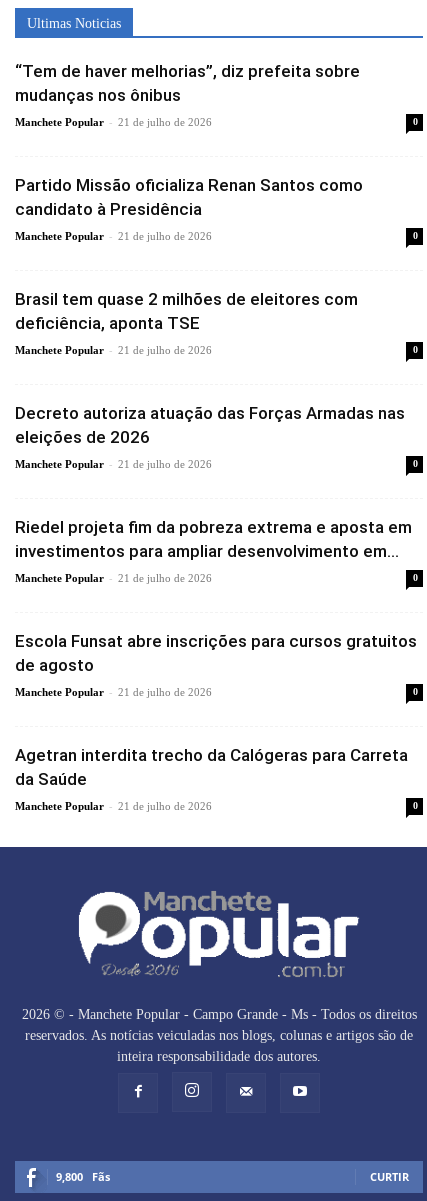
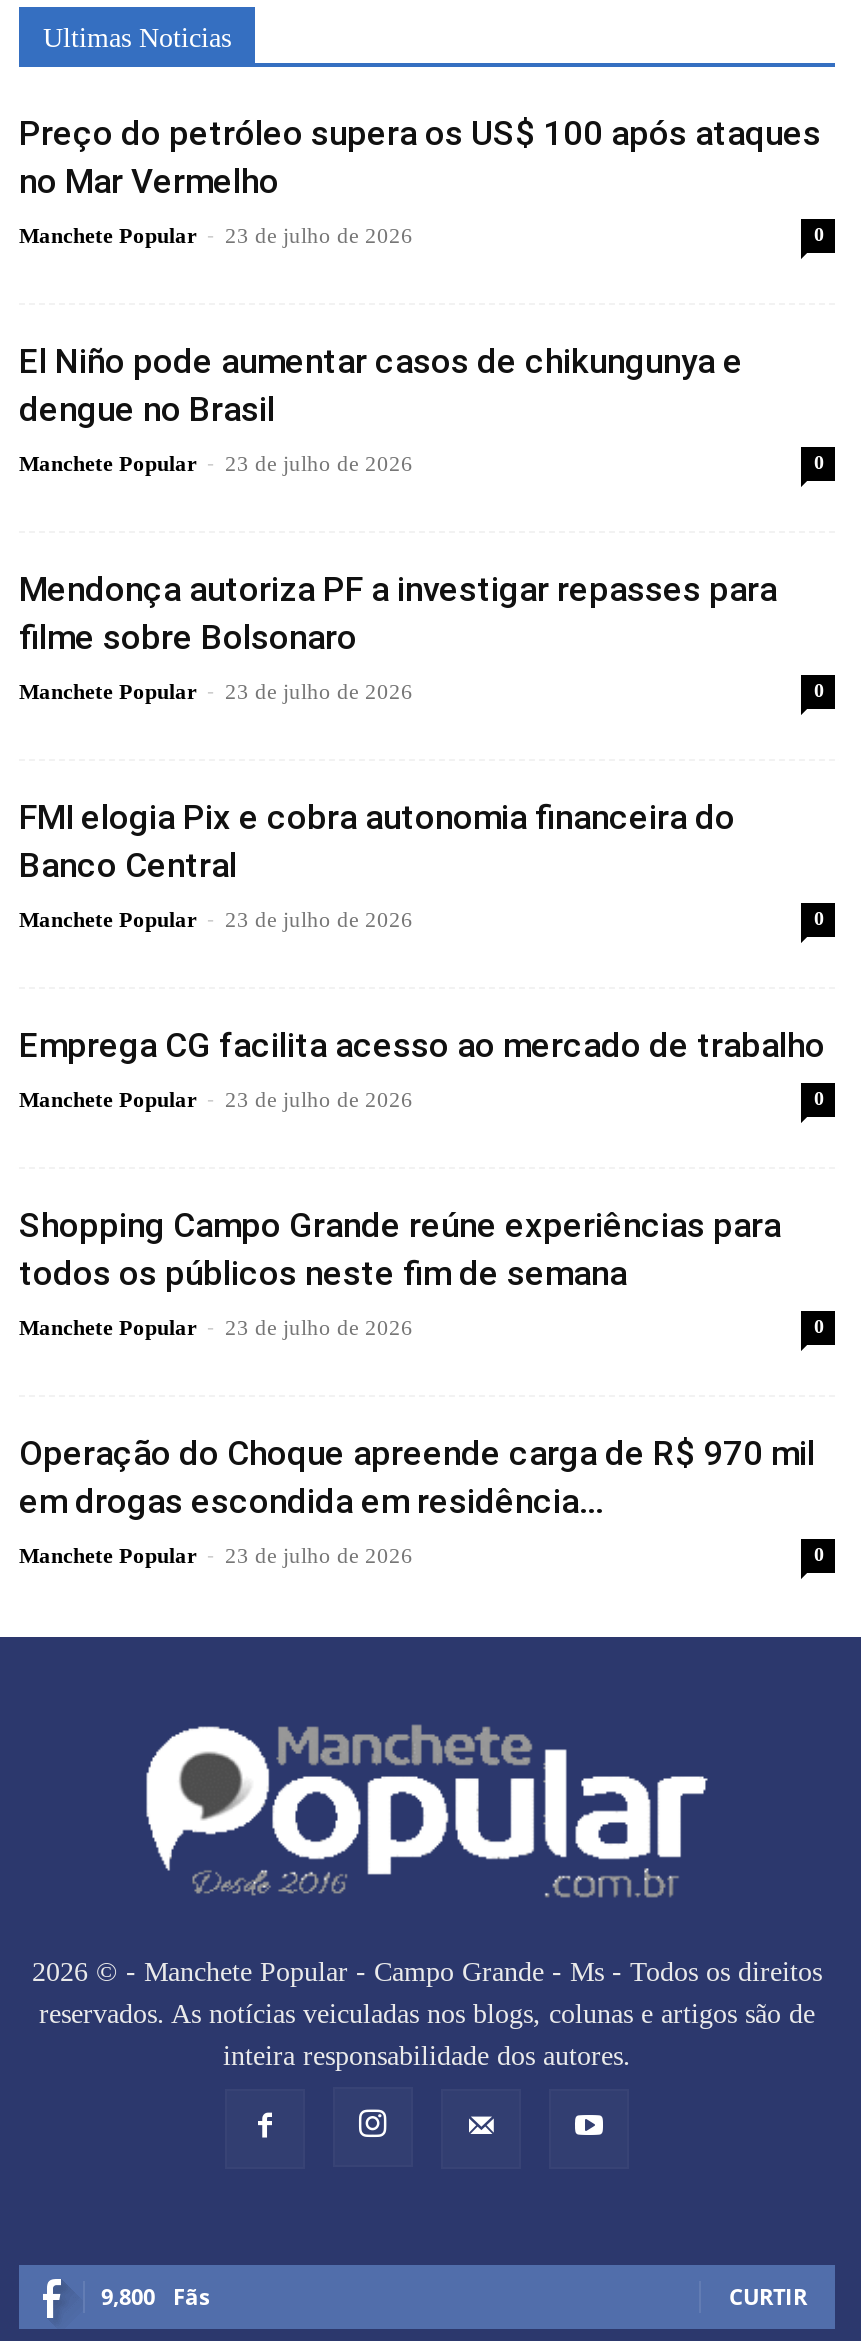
- “Tem de haver melhorias”, diz prefeita sobre
- mudanças nos ônibus
- Manchete Popular - 21 de julho de 2026
+ Preço do petróleo supera os US$ 100 após ataques
+ no Mar Vermelho
+ Manchete Popular - 23 de julho de 2026

- Partido Missão oficializa Renan Santos como
- candidato à Presidência
- Manchete Popular - 21 de julho de 2026
+ El Niño pode aumentar casos de chikungunya e
+ dengue no Brasil
+ Manchete Popular - 23 de julho de 2026

- Brasil tem quase 2 milhões de eleitores com
- deficiência, aponta TSE
- Manchete Popular - 21 de julho de 2026
+ Mendonça autoriza PF a investigar repasses para
+ filme sobre Bolsonaro
+ Manchete Popular - 23 de julho de 2026

- Decreto autoriza atuação das Forças Armadas nas
- eleições de 2026
- Manchete Popular - 21 de julho de 2026
+ FMI elogia Pix e cobra autonomia financeira do
+ Banco Central
+ Manchete Popular - 23 de julho de 2026

- Riedel projeta fim da pobreza extrema e aposta em
- investimentos para ampliar desenvolvimento em...
- Manchete Popular - 21 de julho de 2026
+ Emprega CG facilita acesso ao mercado de trabalho
+ Manchete Popular - 23 de julho de 2026

- Escola Funsat abre inscrições para cursos gratuitos
- de agosto
- Manchete Popular - 21 de julho de 2026
+ Shopping Campo Grande reúne experiências para
+ todos os públicos neste fim de semana
+ Manchete Popular - 23 de julho de 2026

- Agetran interdita trecho da Calógeras para Carreta
- da Saúde
- Manchete Popular - 21 de julho de 2026
+ Operação do Choque apreende carga de R$ 970 mil
+ em drogas escondida em residência...
+ Manchete Popular - 23 de julho de 2026
